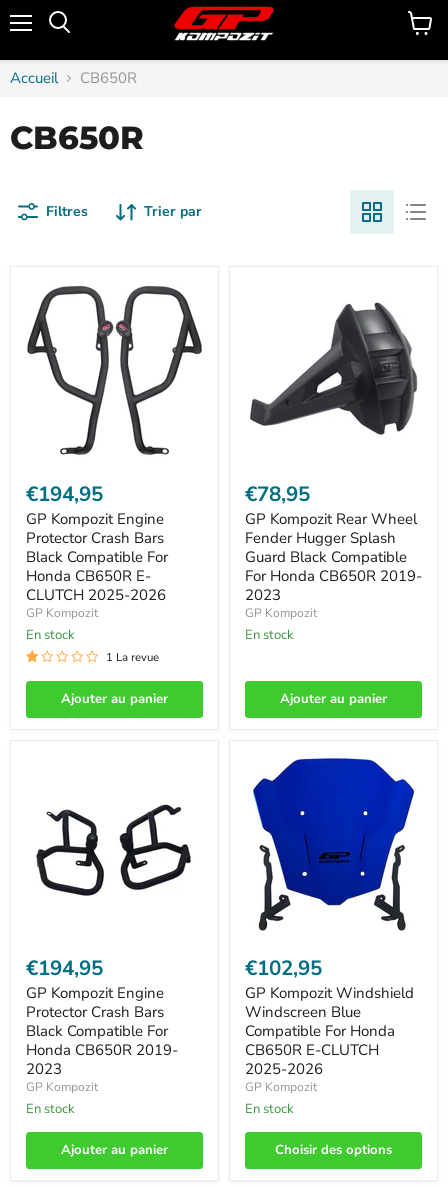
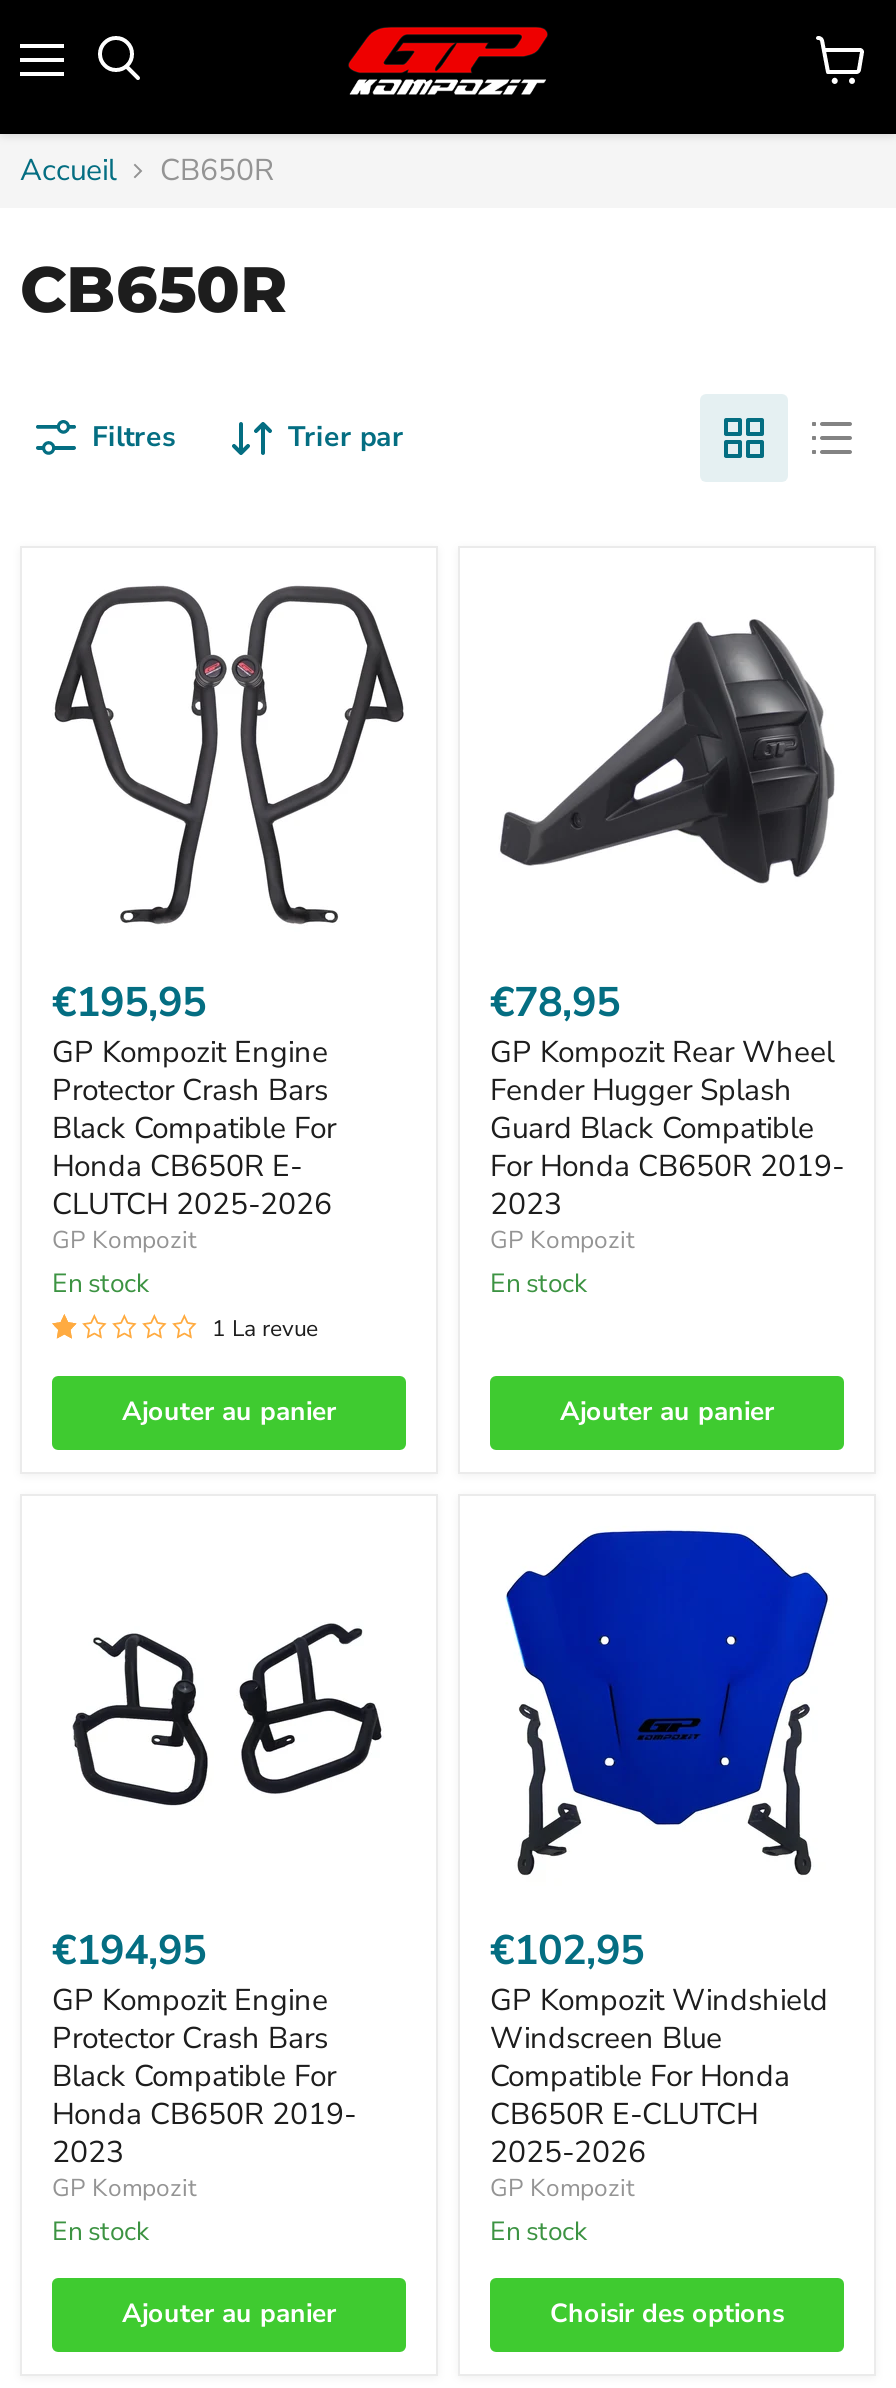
- €194,95
+ €195,95
